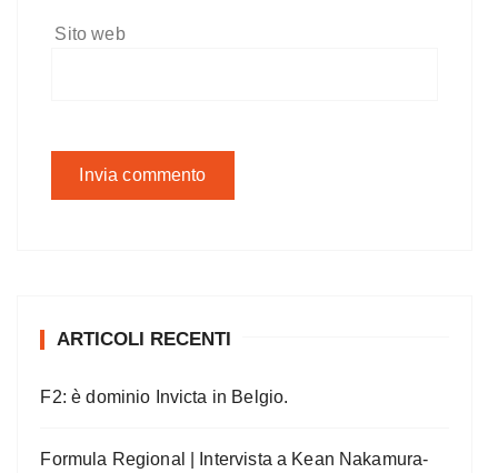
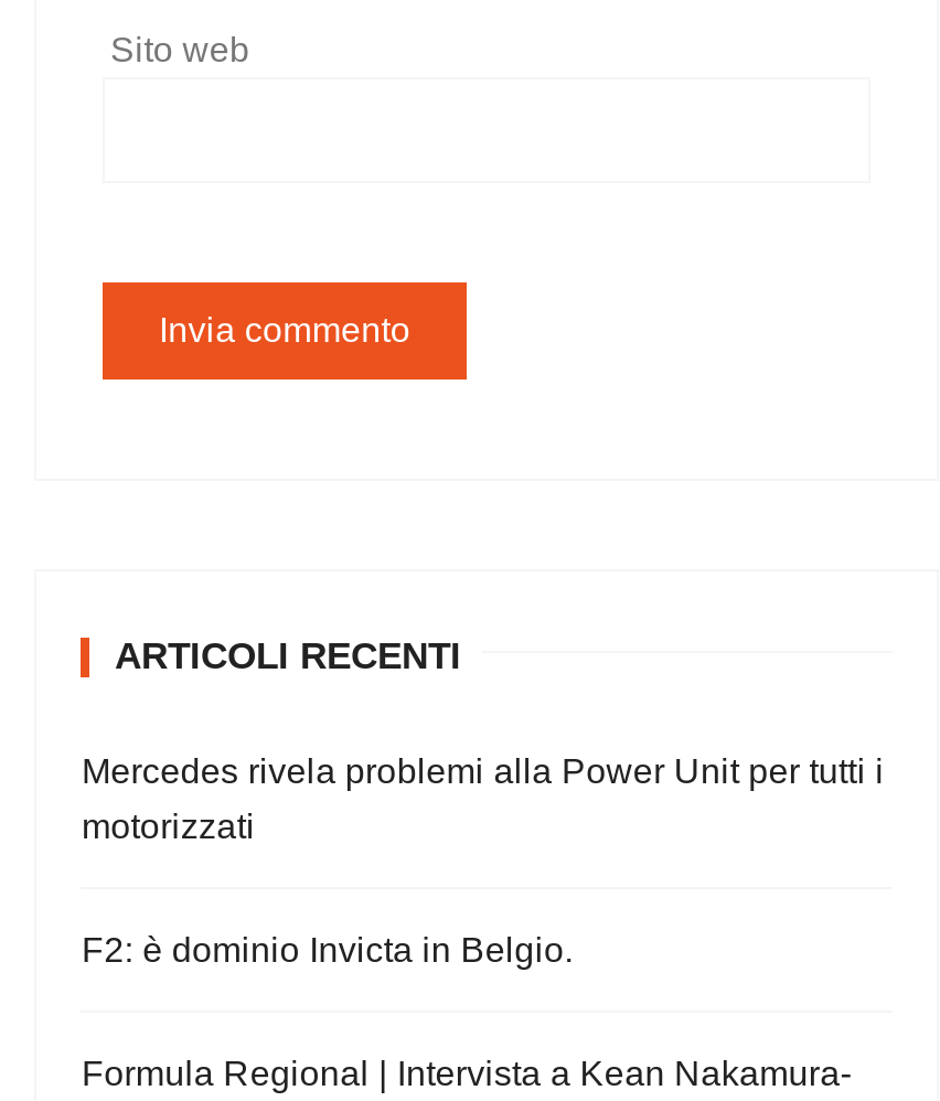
+ Mercedes rivela problemi alla Power Unit per tutti i
+ motorizzati
